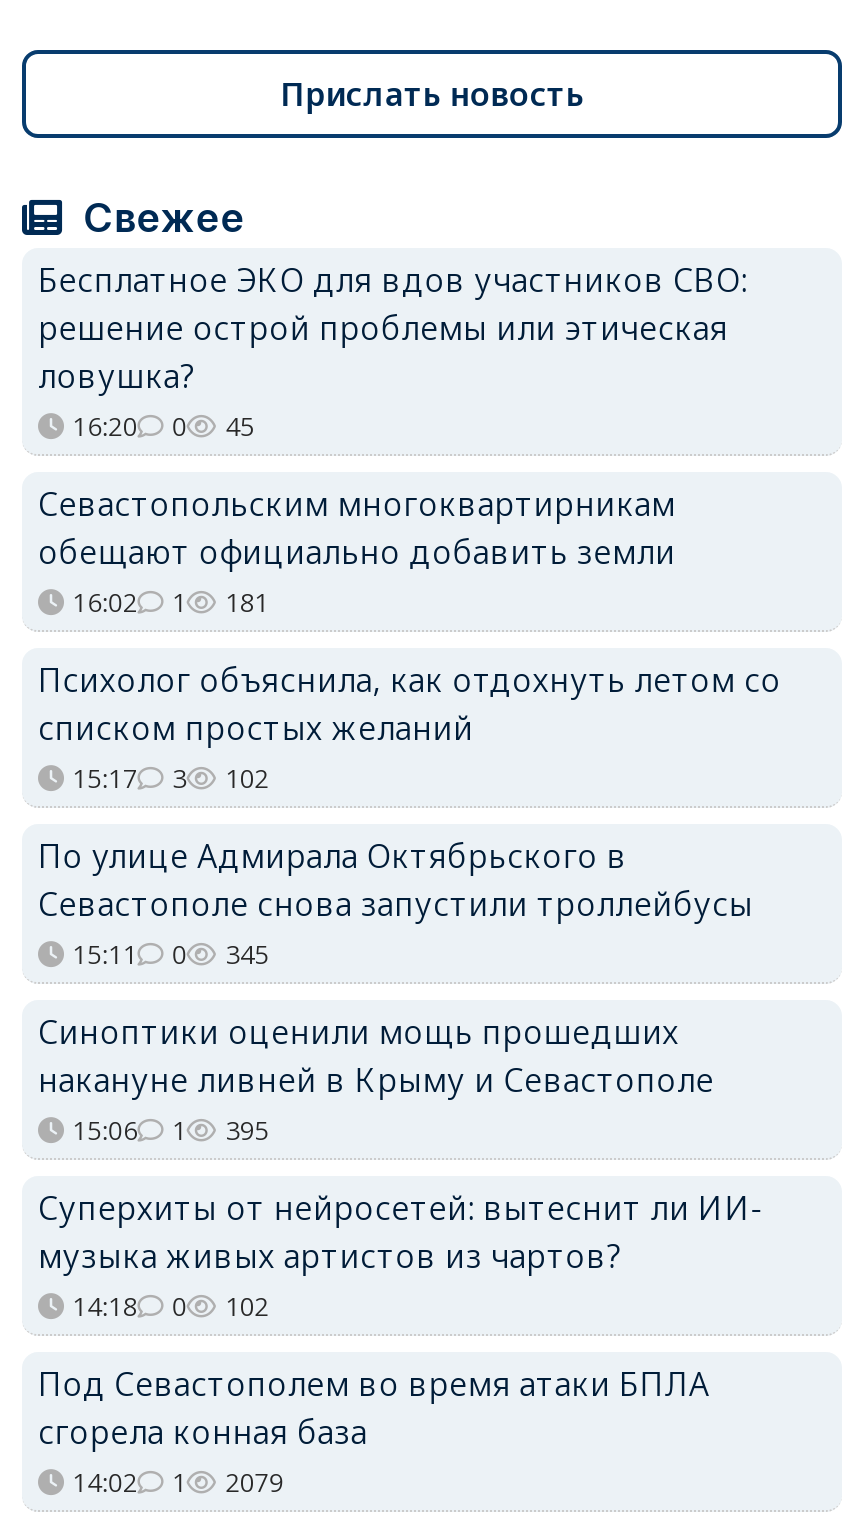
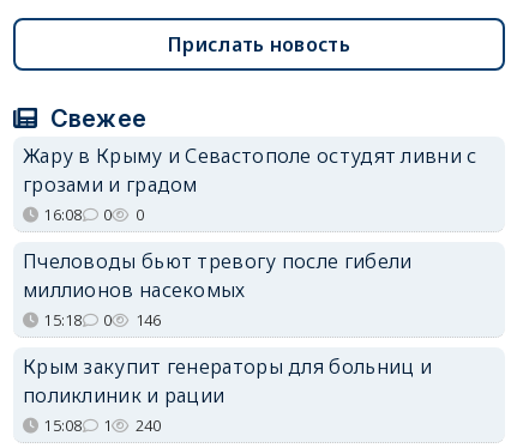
- Бесплатное ЭКО для вдов участников СВО:
- решение острой проблемы или этическая
- ловушка?
- 16:20
+ Жару в Крыму и Севастополе остудят ливни с
+ грозами и градом
+ 16:08

- 45
- Севастопольским многоквартирникам
- обещают официально добавить земли
- 16:02
- 1
- 181
- Психолог объяснила, как отдохнуть летом со
- списком простых желаний
- 15:17
- 3
- 102
- По улице Адмирала Октябрьского в
- Севастополе снова запустили троллейбусы
- 15:11

- 345
- Синоптики оценили мощь прошедших
- накануне ливней в Крыму и Севастополе
- 15:06
- 1
- 395
- Суперхиты от нейросетей: вытеснит ли ИИ-
- музыка живых артистов из чартов?
- 14:18
+ Пчеловоды бьют тревогу после гибели
+ миллионов насекомых
+ 15:18

- 102
+ 146

- Под Севастополем во время атаки БПЛА
- сгорела конная база
- 14:02
+ Крым закупит генераторы для больниц и
+ поликлиник и рации
+ 15:08

- 2079
+ 240
